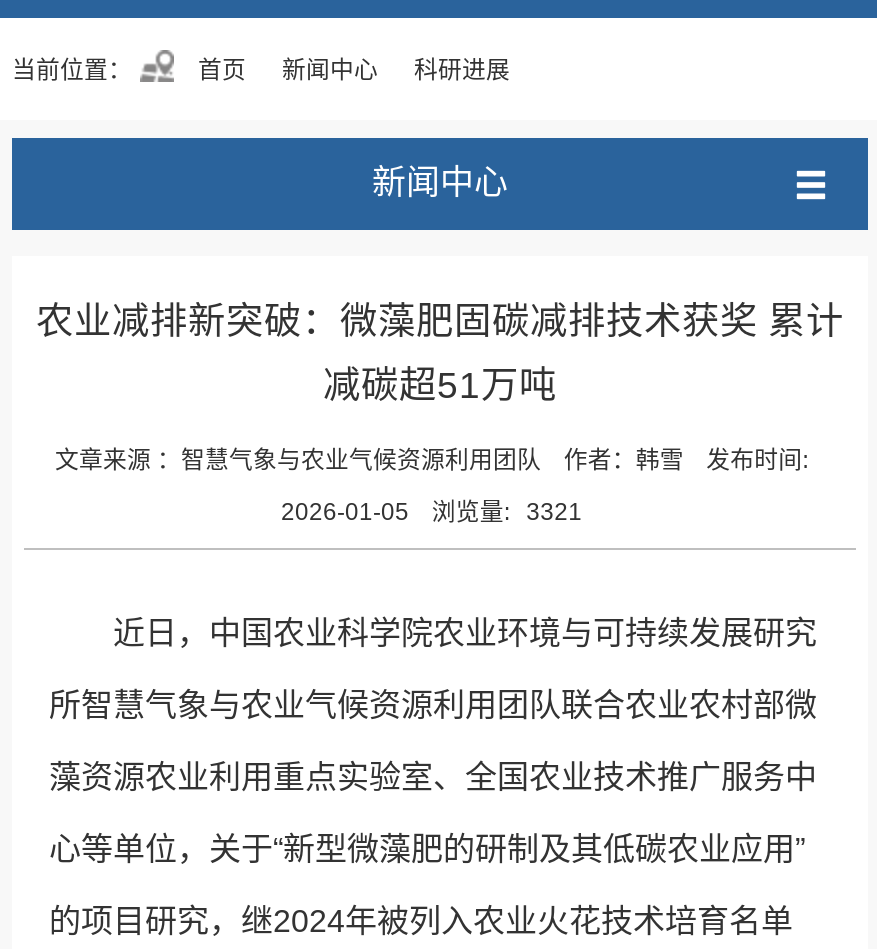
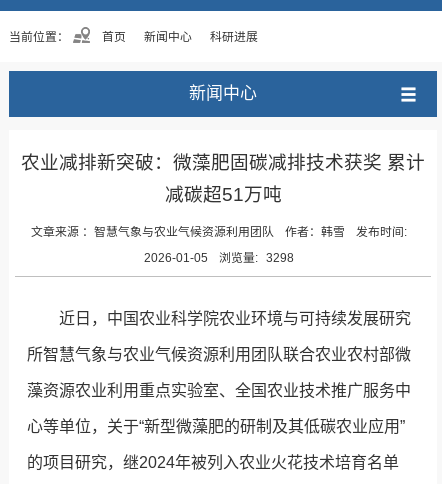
- 2026-01-05 浏览量: 3321
+ 2026-01-05 浏览量: 3298
